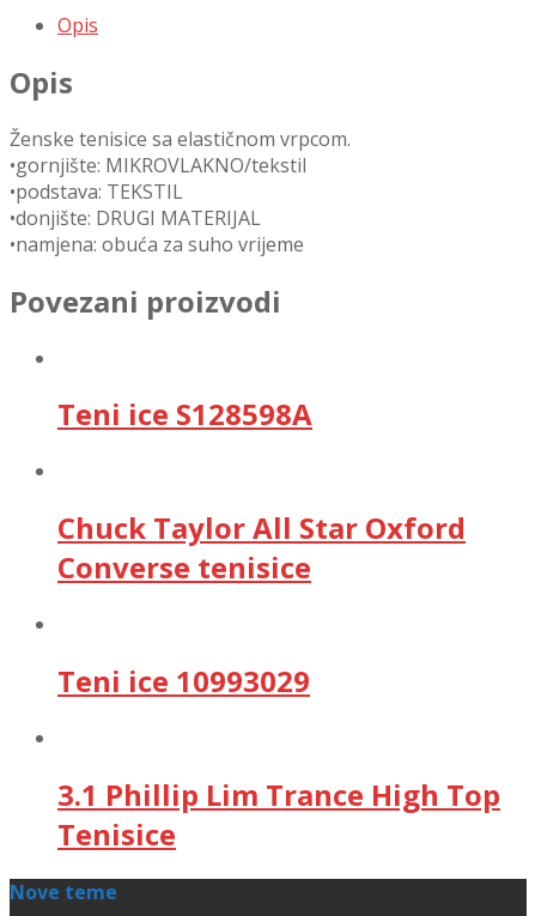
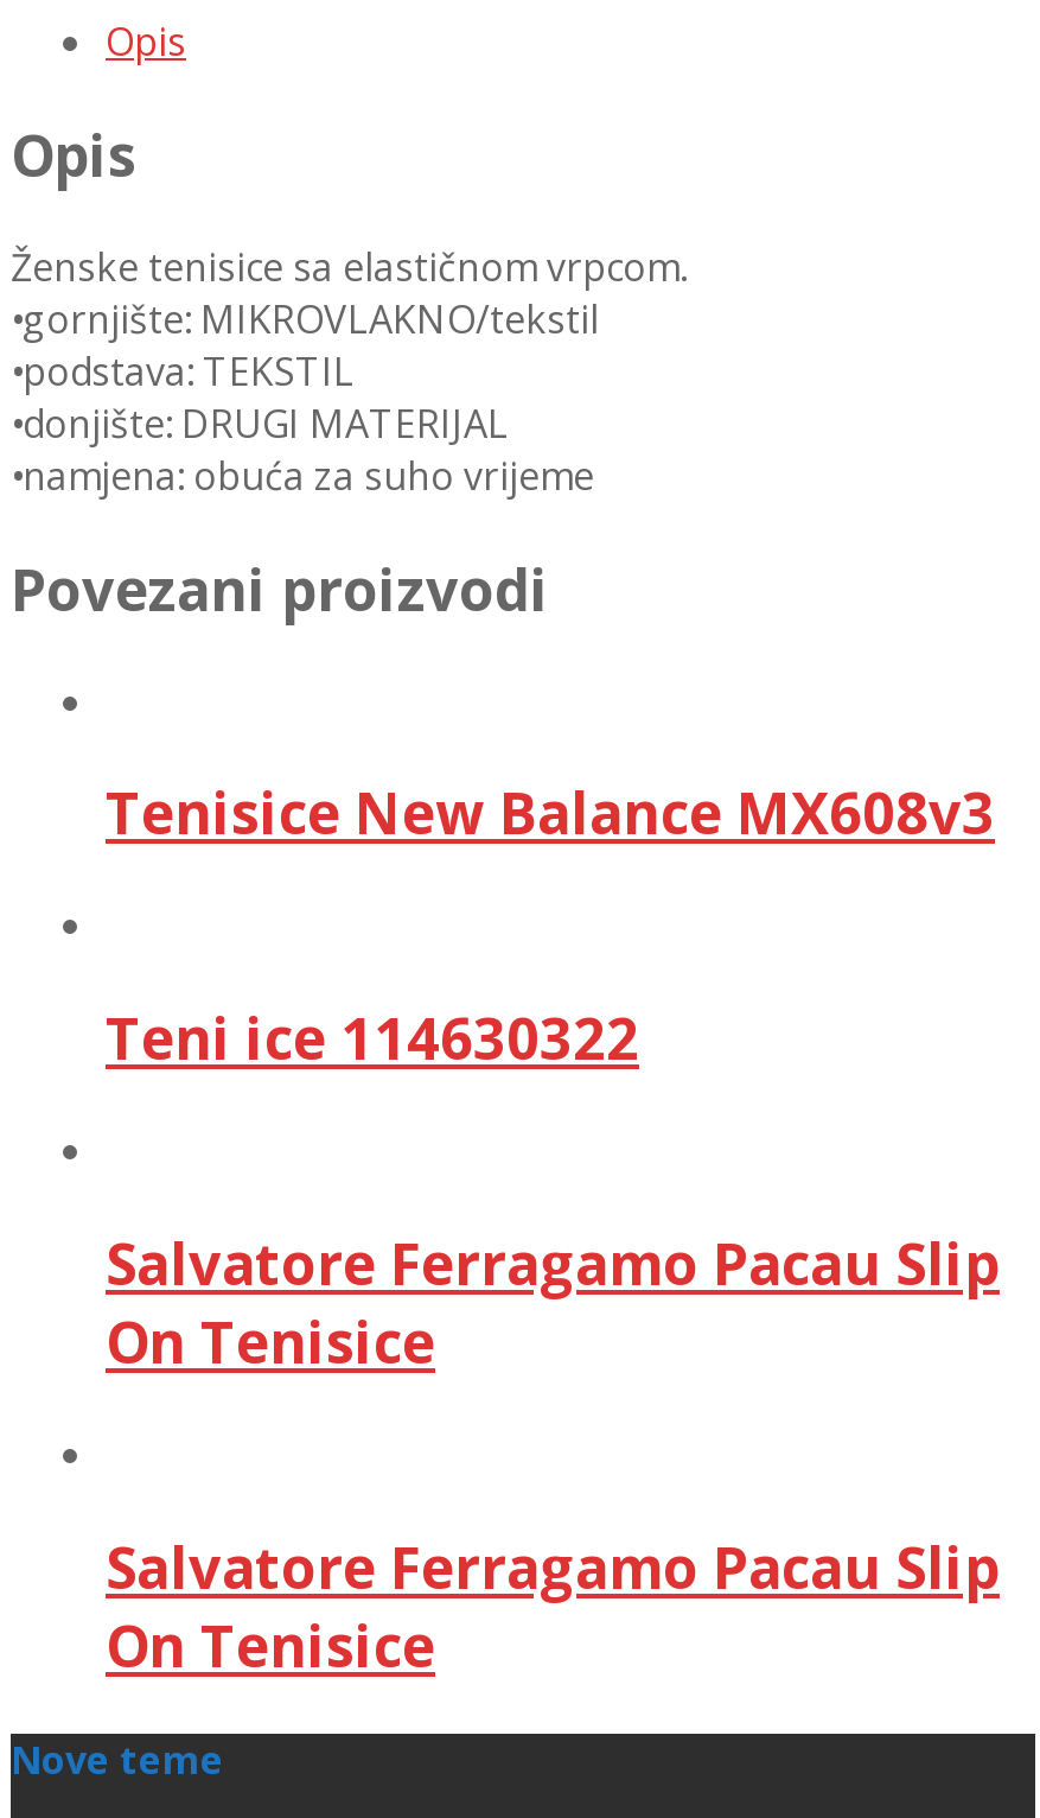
- Teni ice S128598A
+ Tenisice New Balance MX608v3

- Chuck Taylor All Star Oxford
- Converse tenisice
+ Teni ice 114630322

- Teni ice 10993029
+ Salvatore Ferragamo Pacau Slip
+ On Tenisice

- 3.1 Phillip Lim Trance High Top
- Tenisice
+ Salvatore Ferragamo Pacau Slip
+ On Tenisice
